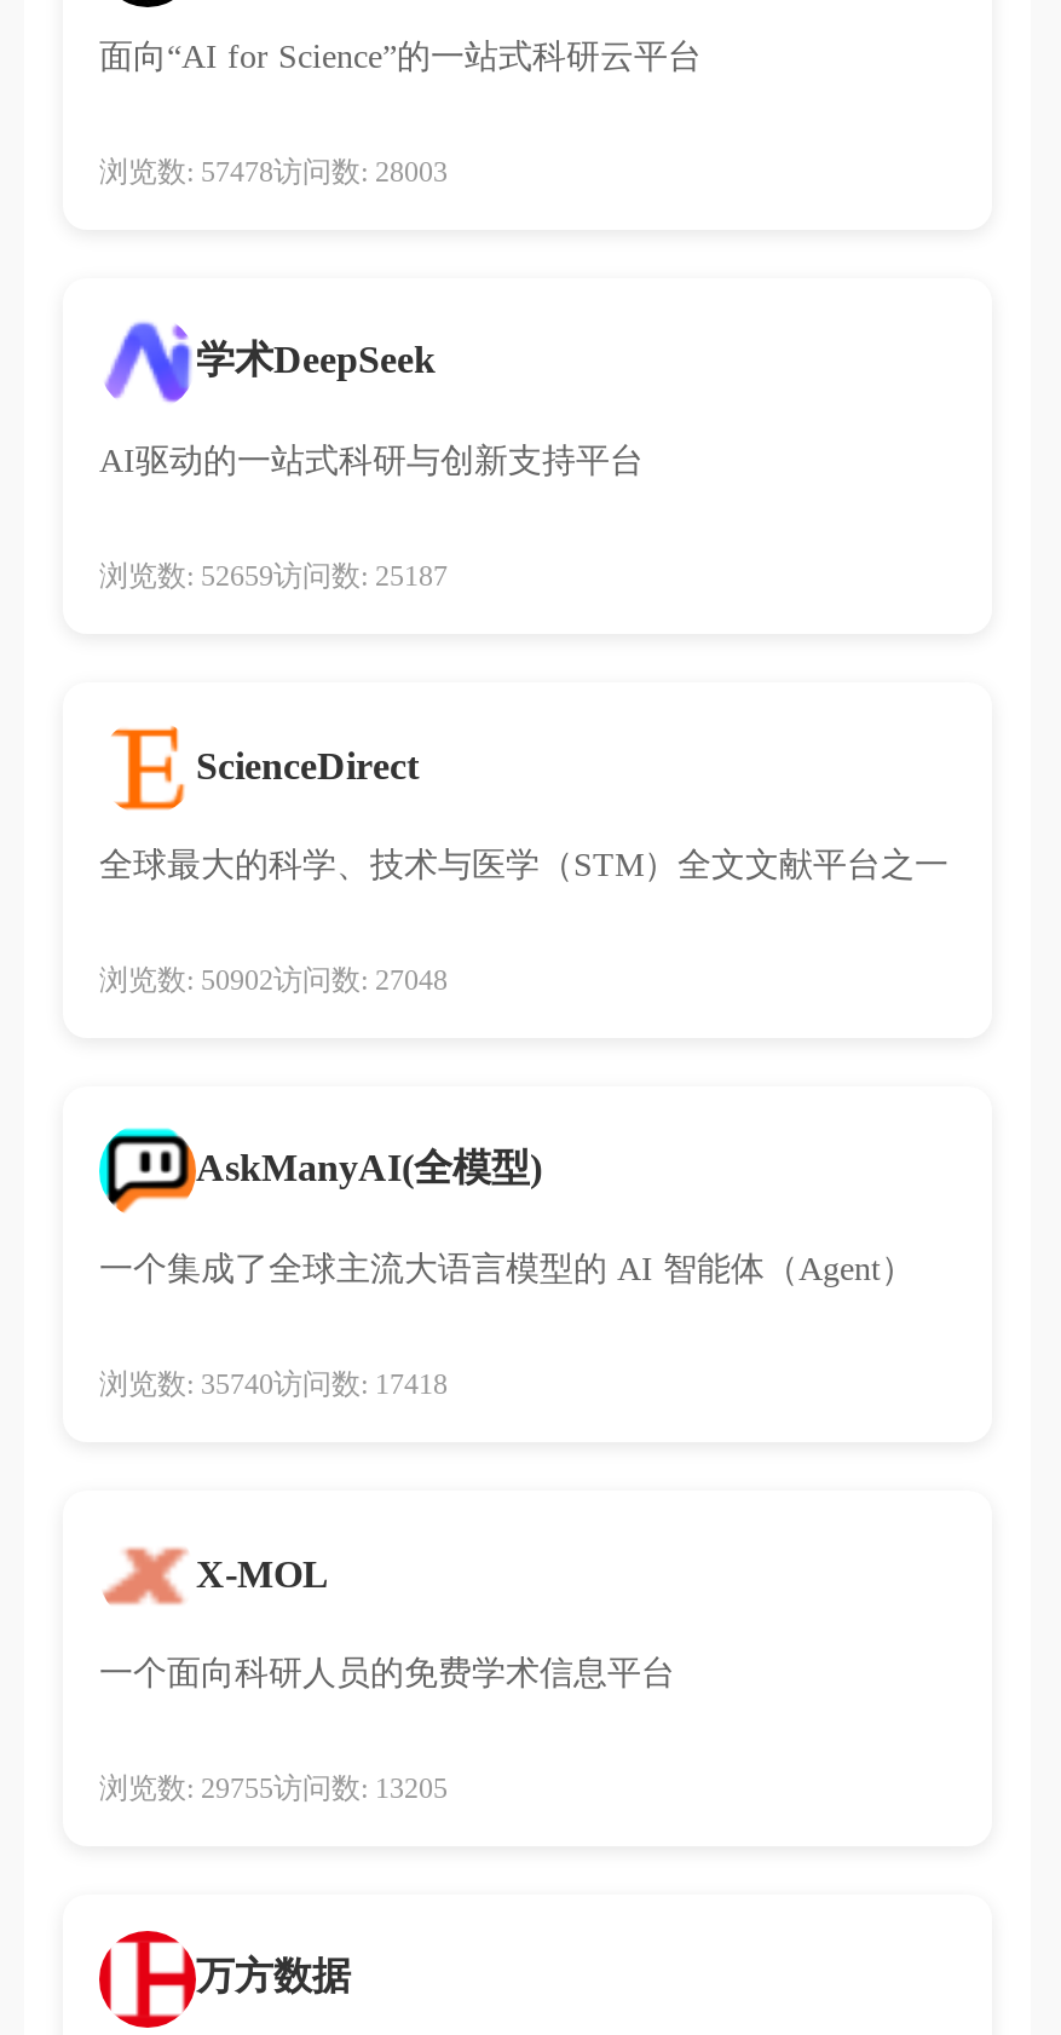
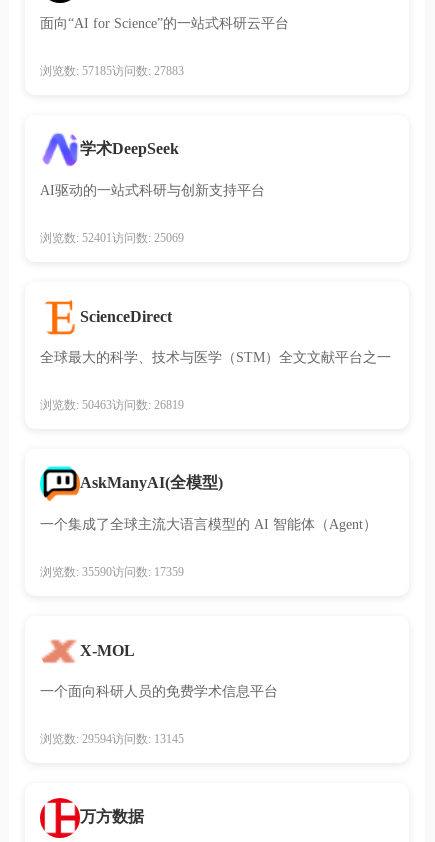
- 浏览数: 57478访问数: 28003
+ 浏览数: 57185访问数: 27883

- 浏览数: 52659访问数: 25187
+ 浏览数: 52401访问数: 25069

- 浏览数: 50902访问数: 27048
+ 浏览数: 50463访问数: 26819

- 浏览数: 35740访问数: 17418
+ 浏览数: 35590访问数: 17359

- 浏览数: 29755访问数: 13205
+ 浏览数: 29594访问数: 13145
